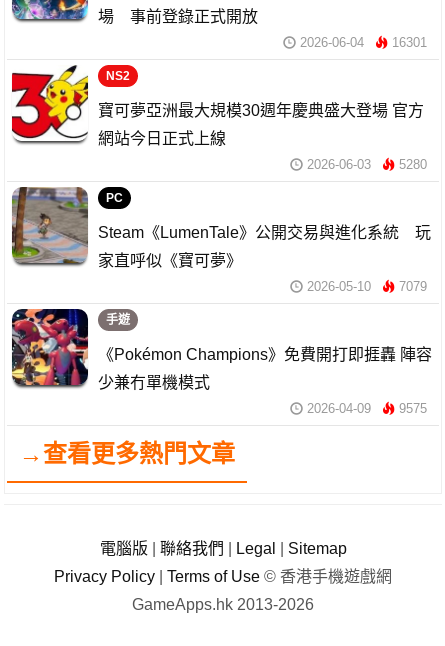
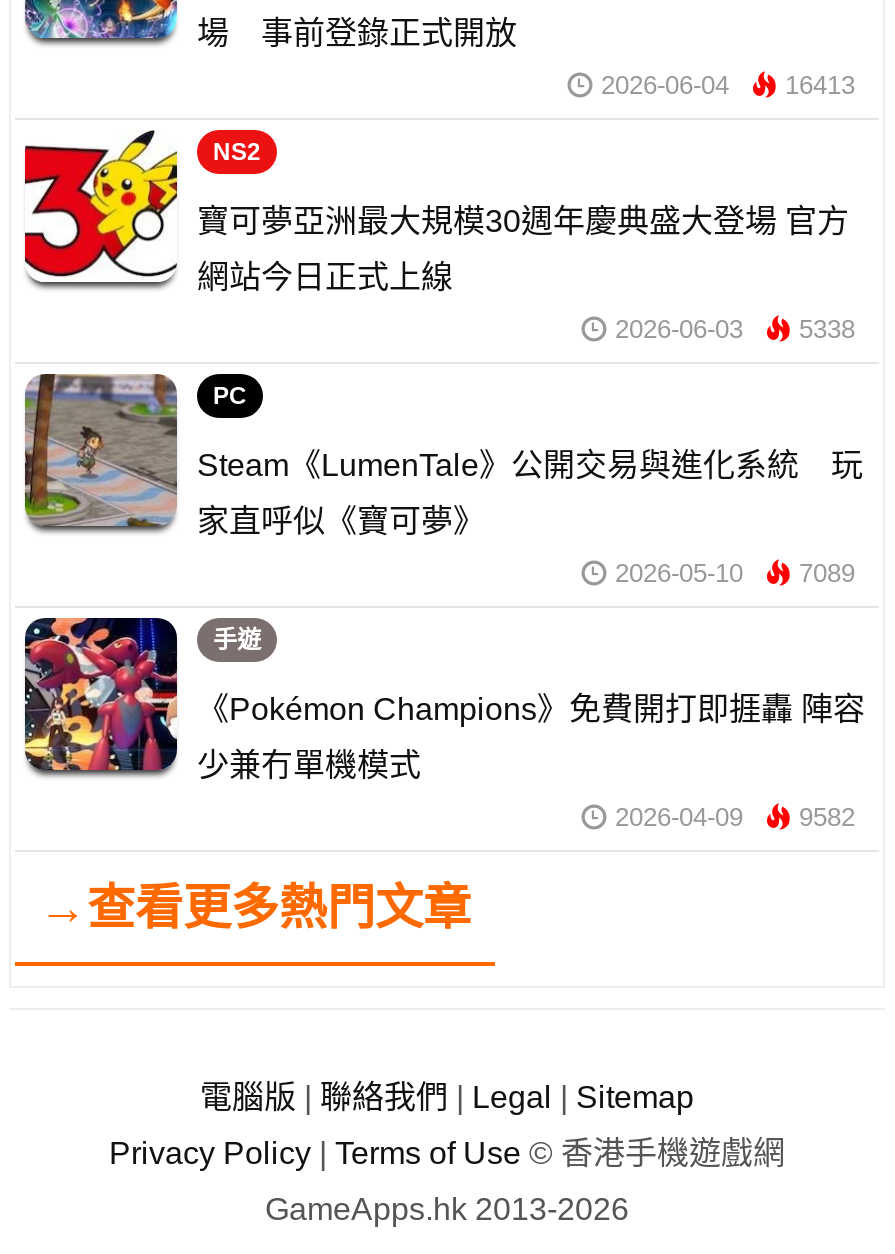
- 2026-06-04 16301
+ 2026-06-04 16413

- 2026-06-03 5280
+ 2026-06-03 5338

- 2026-05-10 7079
+ 2026-05-10 7089

- 2026-04-09 9575
+ 2026-04-09 9582
